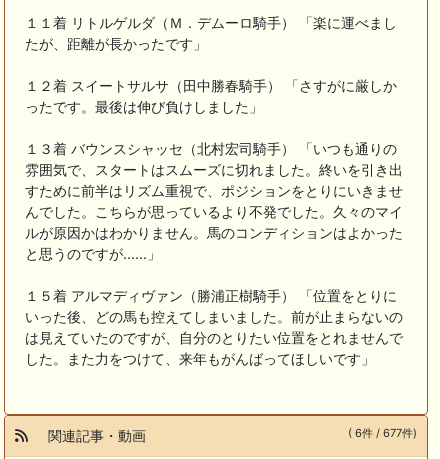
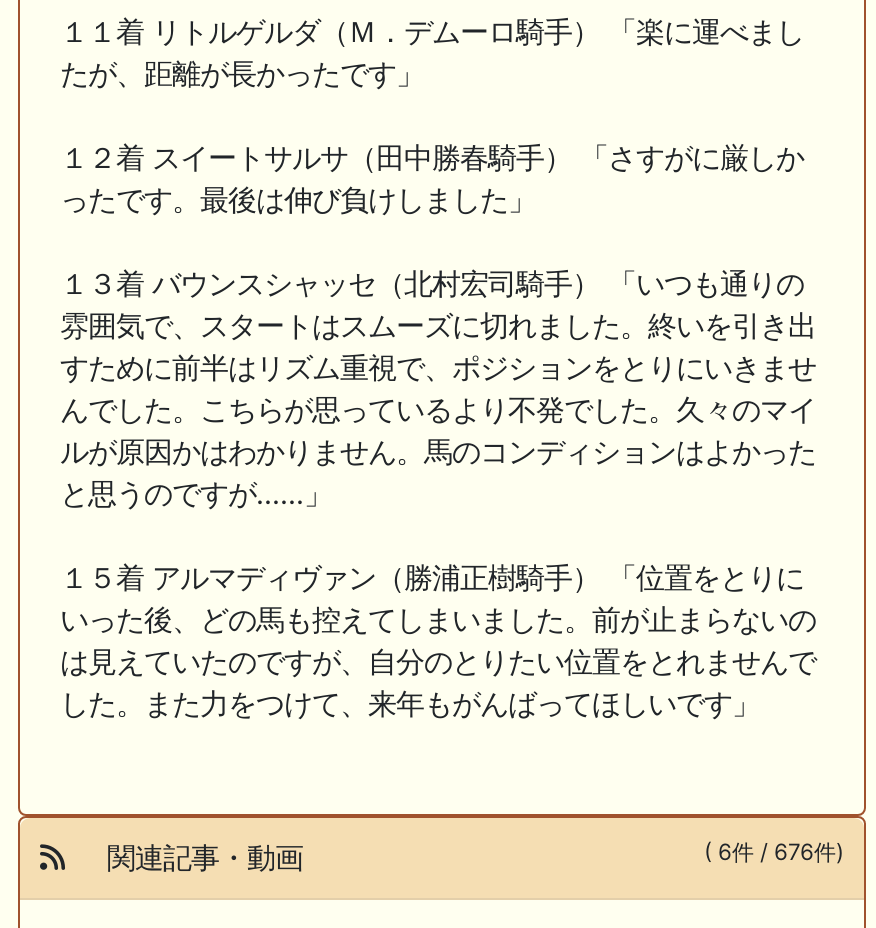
- ( 6件 / 677件)
+ ( 6件 / 676件)
